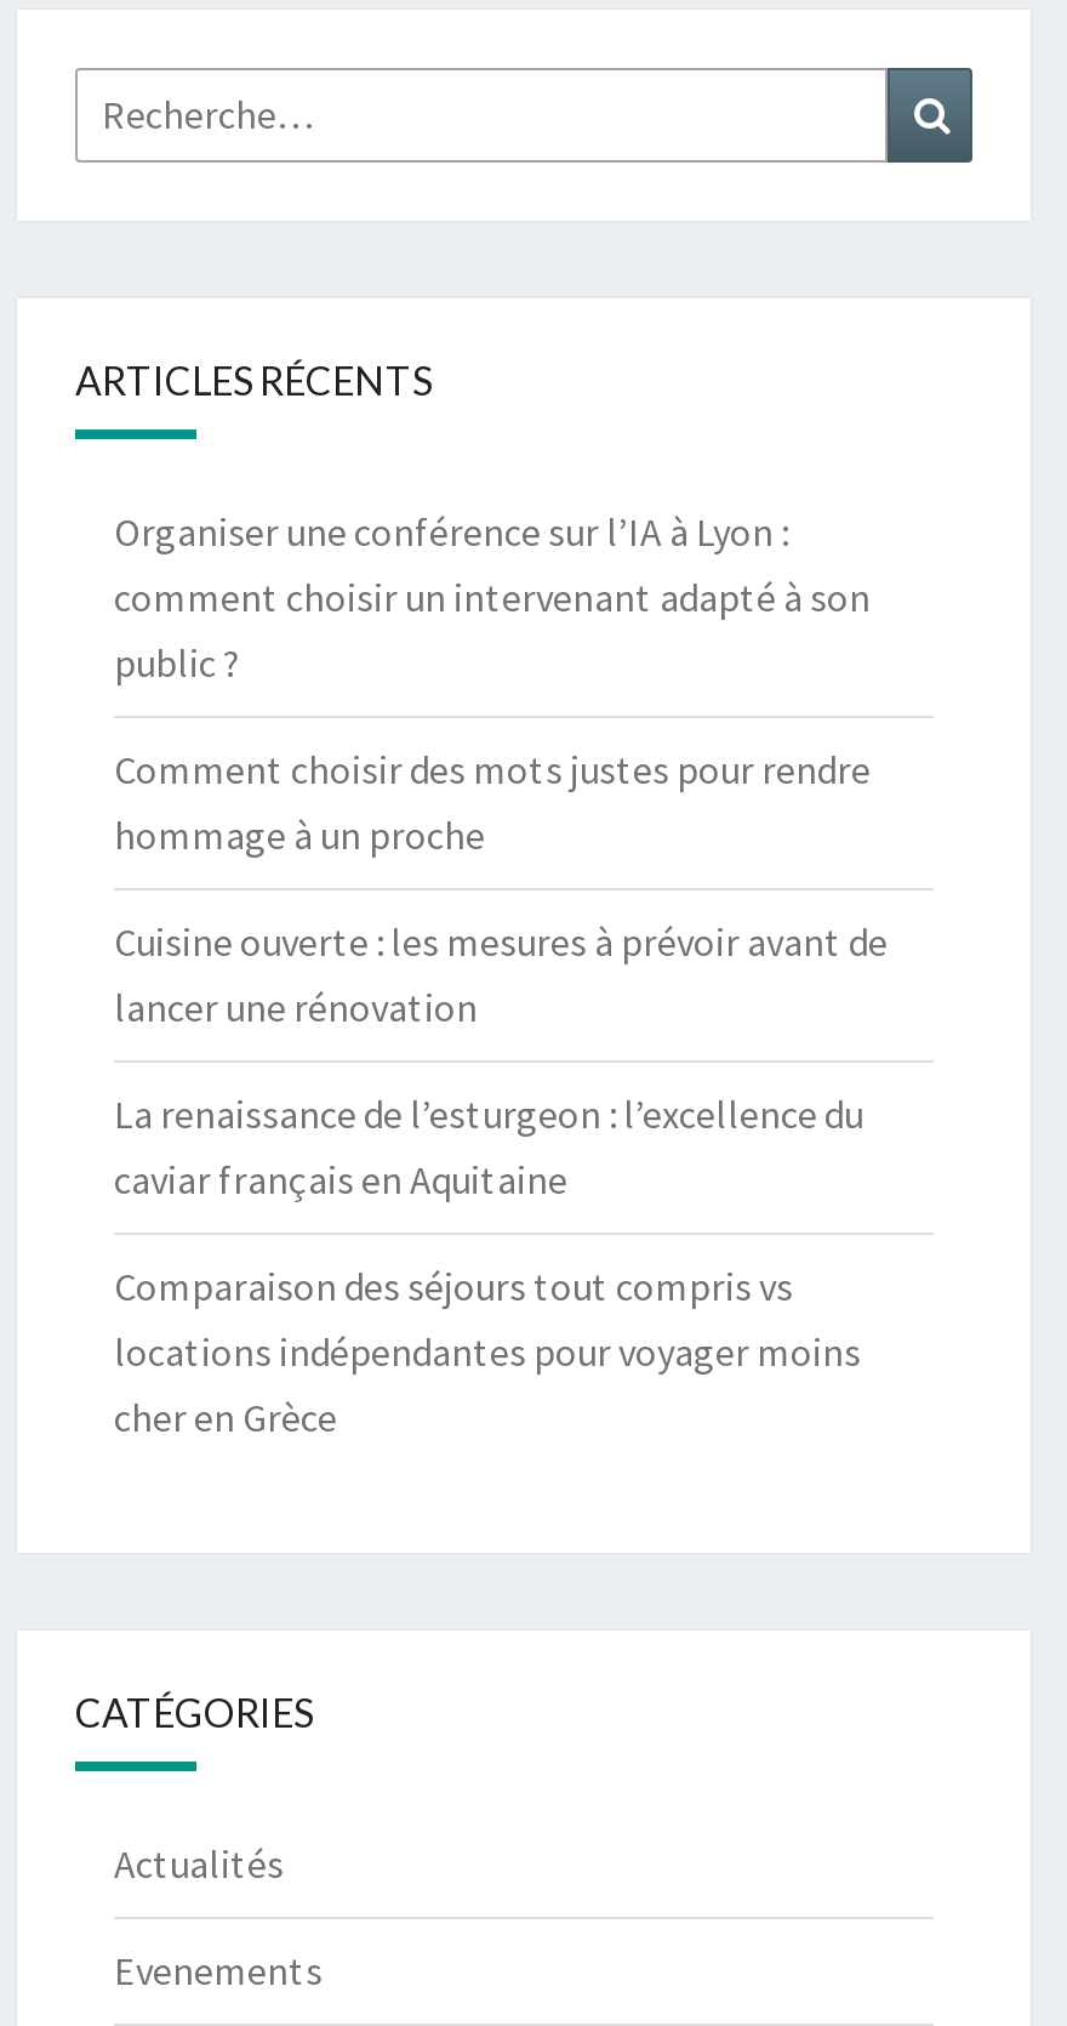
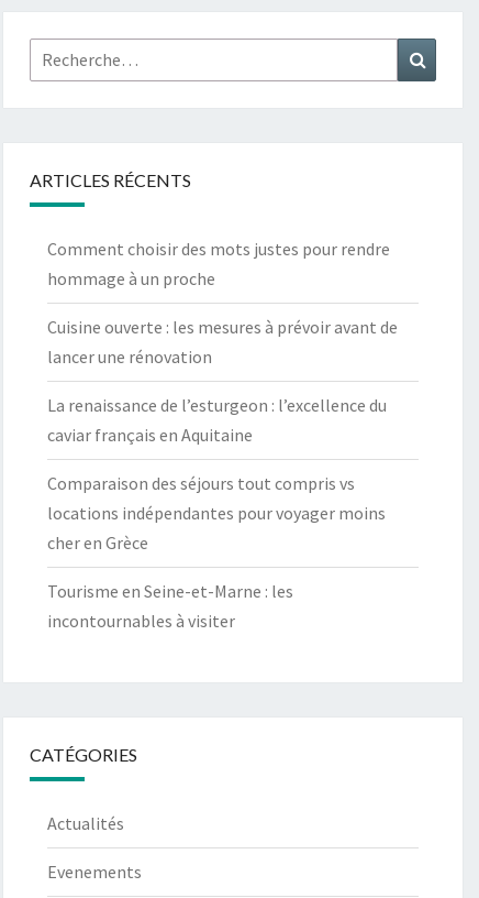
- Organiser une conférence sur l’IA à Lyon :
- comment choisir un intervenant adapté à son
- public ?

moved up: Comment choisir des mots justes pour rendre | hommage à un proche | Cuisine ouverte : les mesures à prévoir avant de | ... | locations indépendantes pour voyager moins | cher en Grèce

+ Tourisme en Seine-et-Marne : les
+ incontournables à visiter
